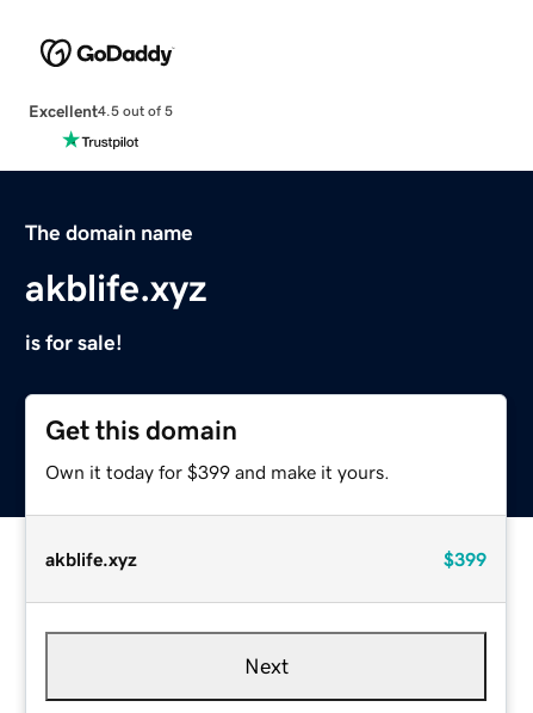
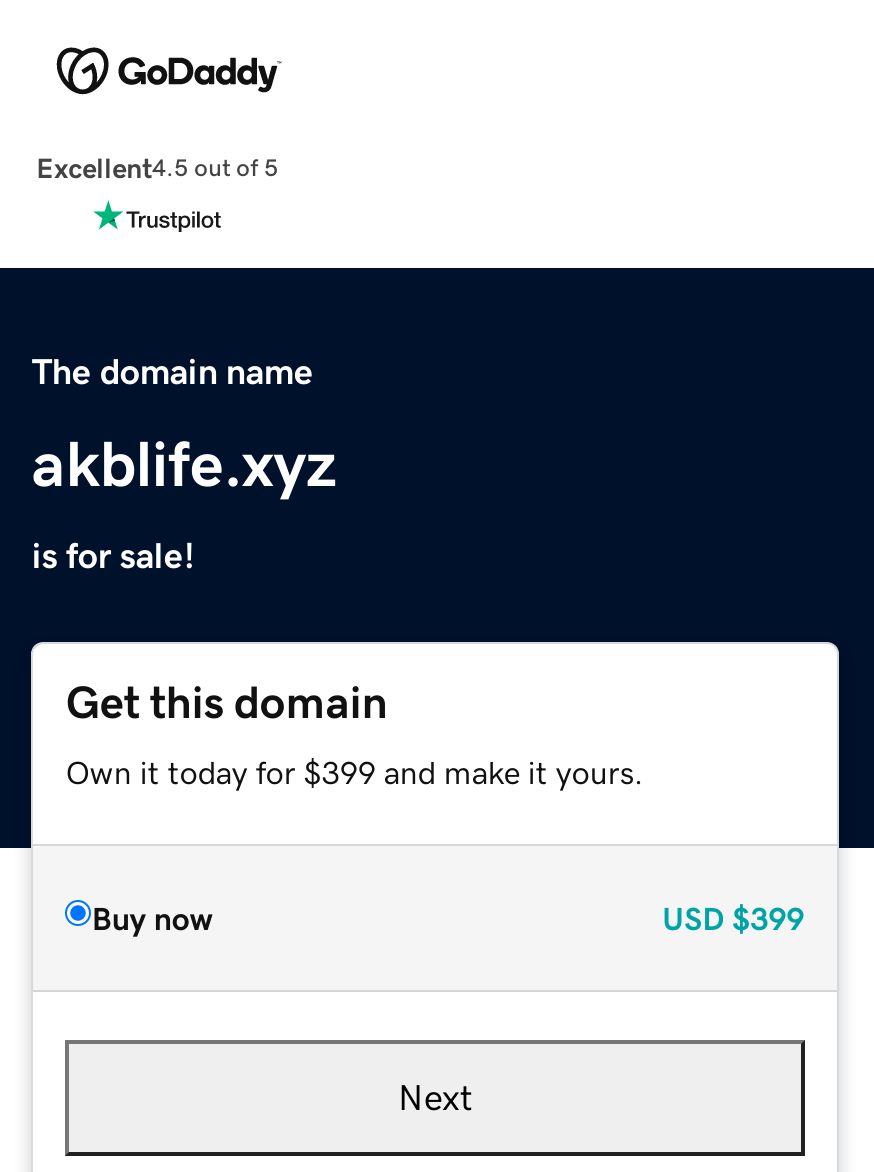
- akblife.xyz
- $399
+ Buy now
+ USD $399
